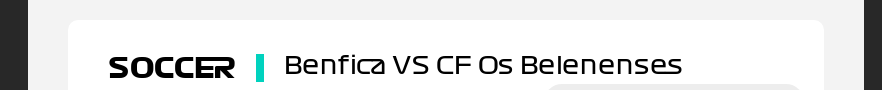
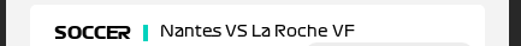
- Benfica VS CF Os Belenenses
+ Nantes VS La Roche VF
